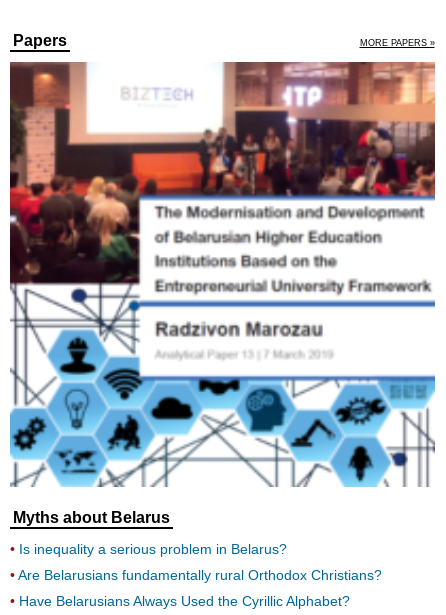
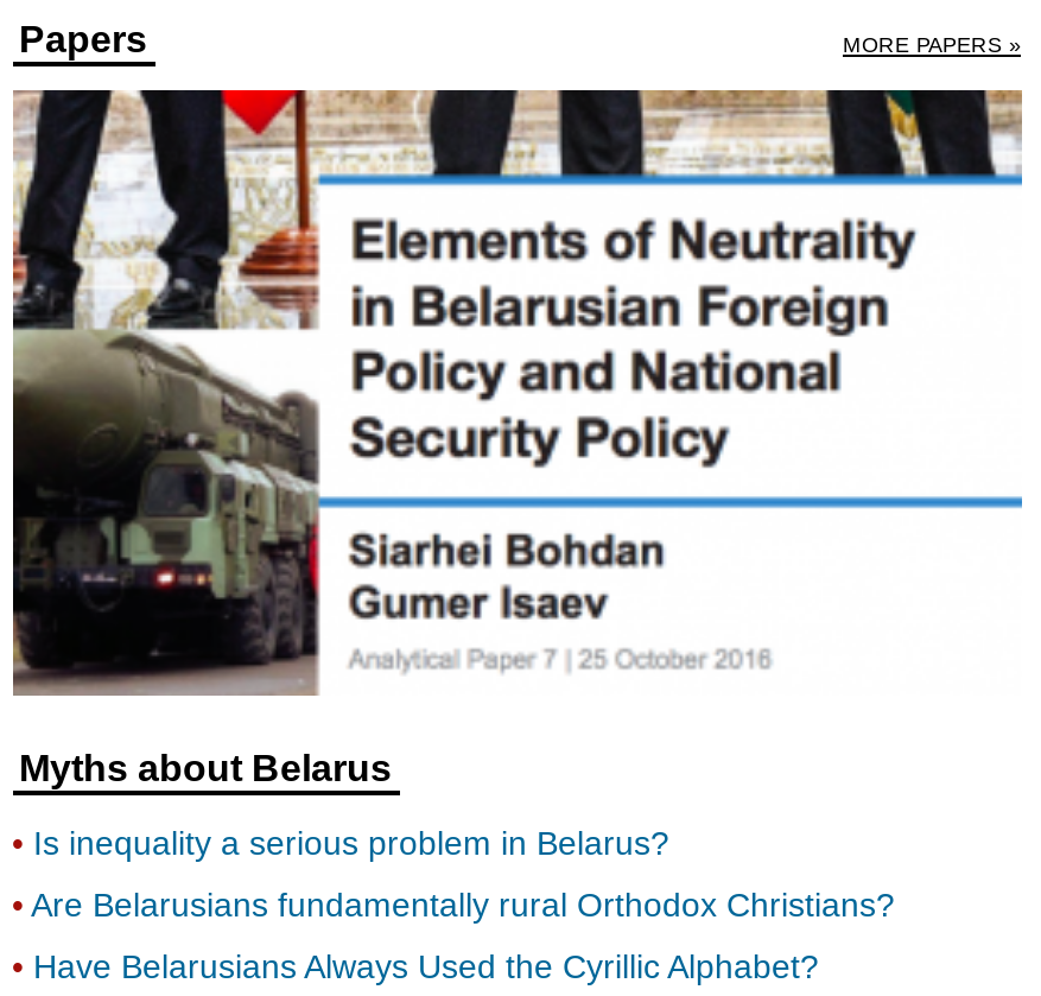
- [image]
+ [image]
